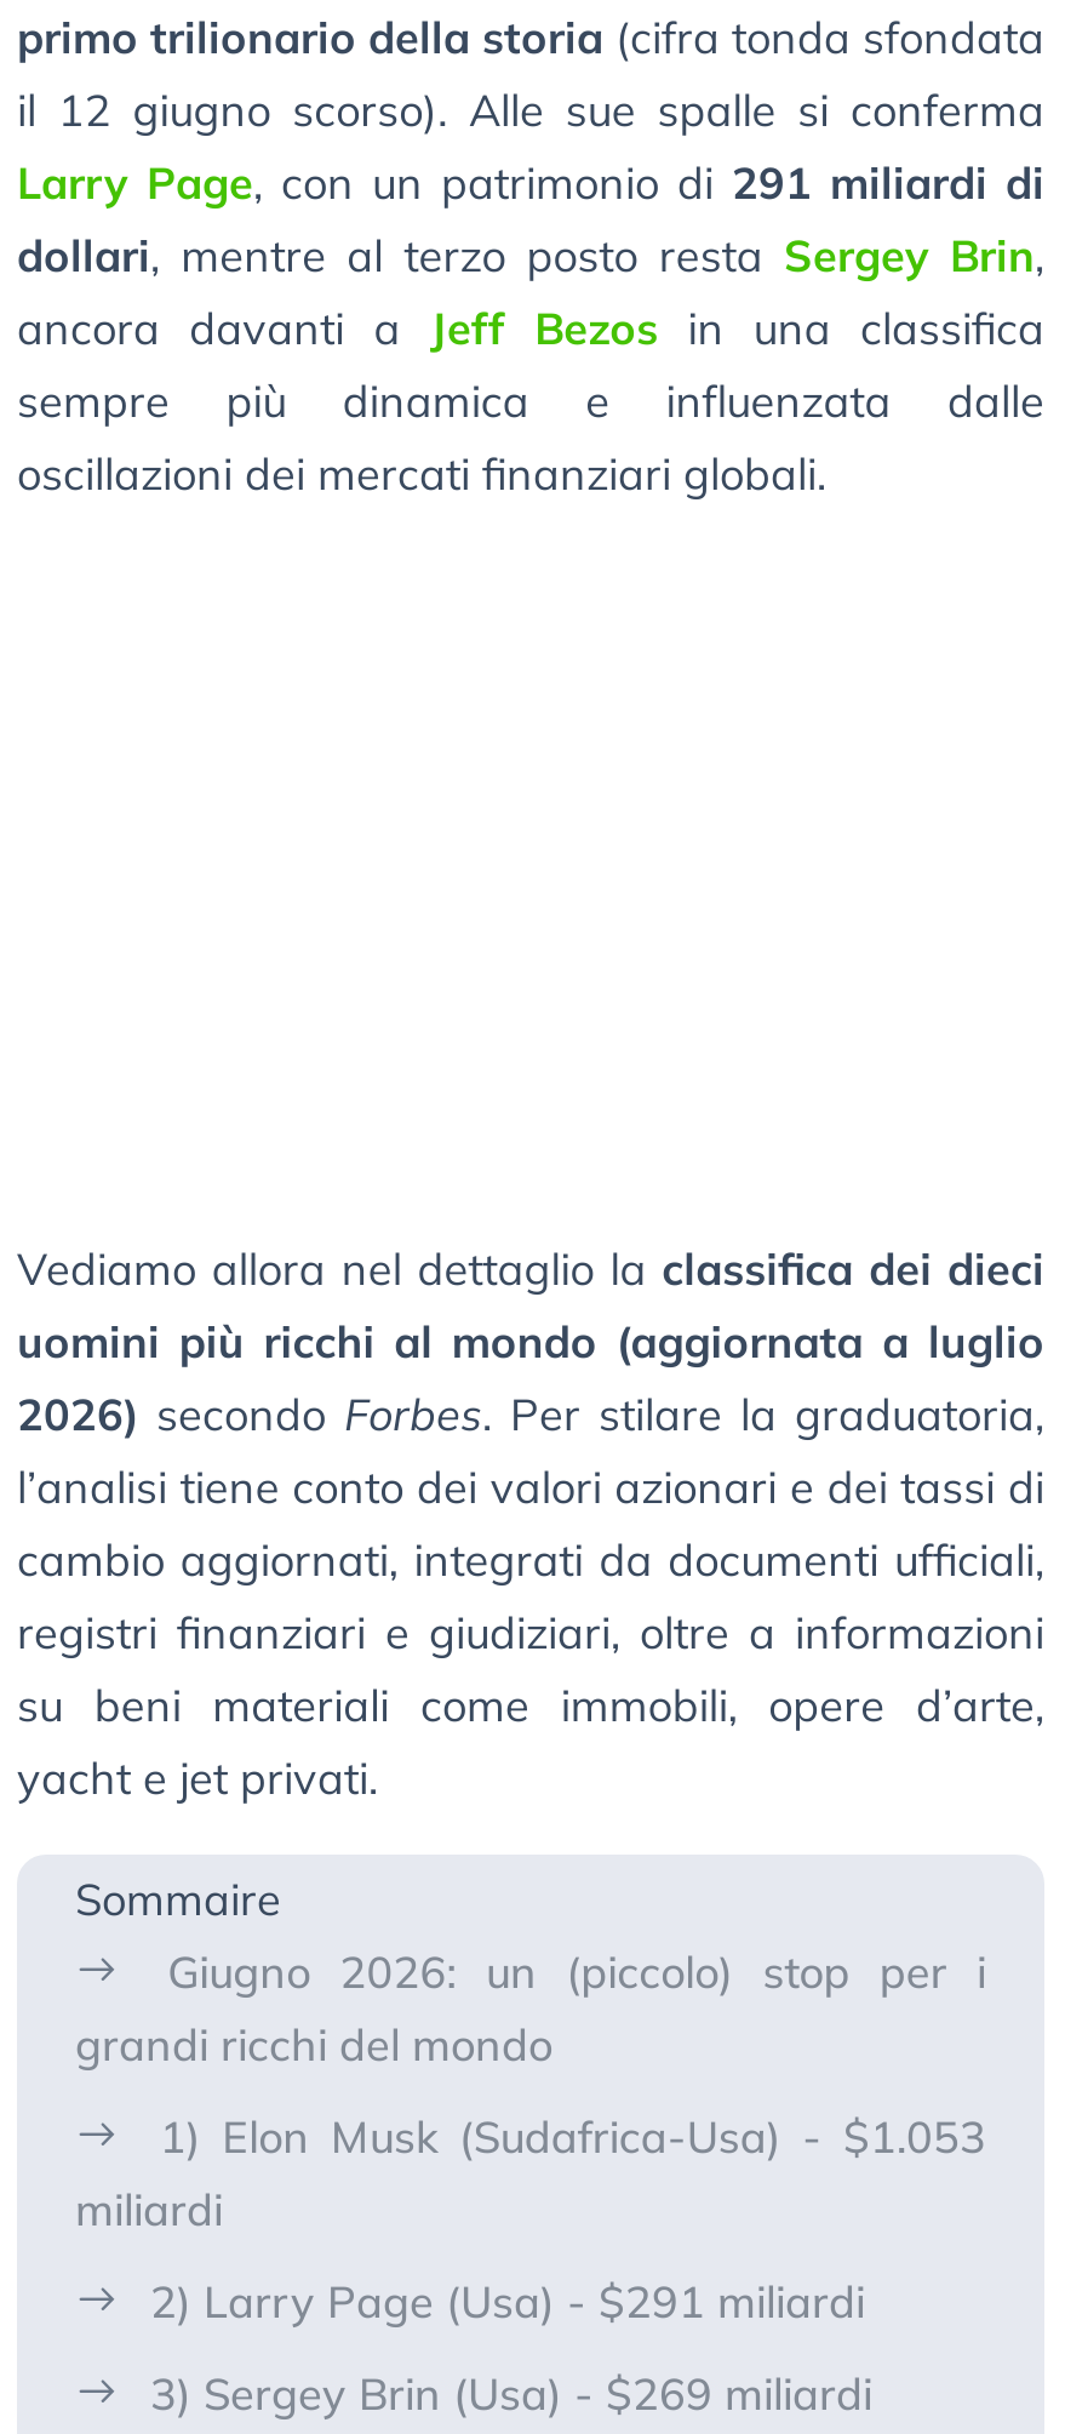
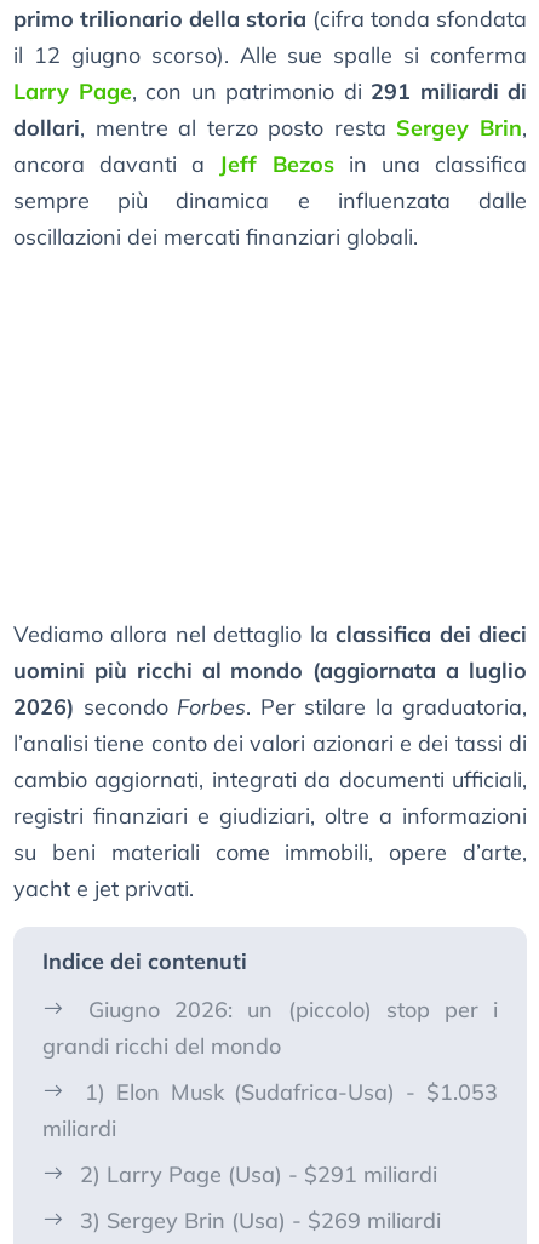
- Sommaire
+ Indice dei contenuti
